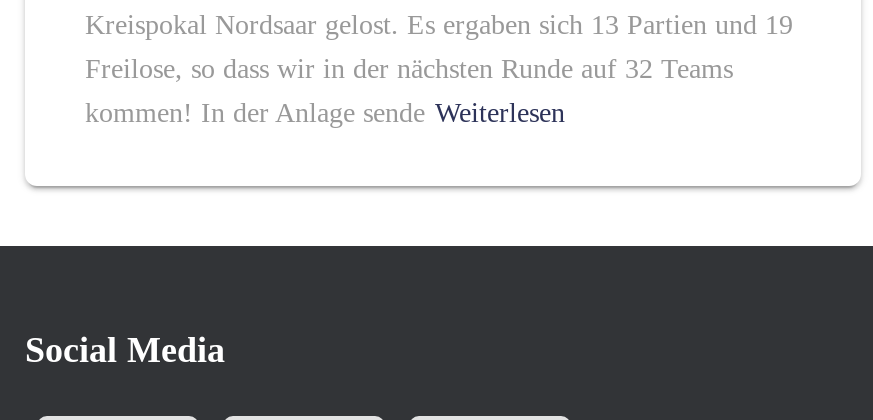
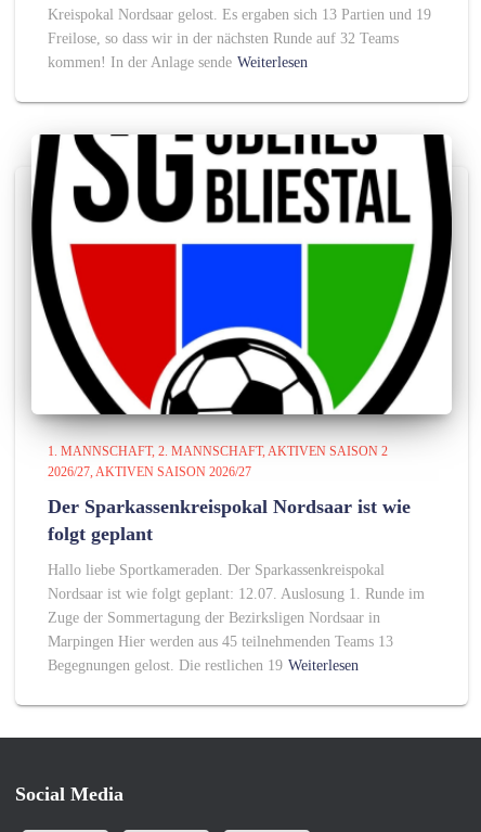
+ [image]
+ 1. MANNSCHAFT 2. MANNSCHAFT AKTIVEN SAISON 2
+ 2026/27 AKTIVEN SAISON 2026/27
+ Der Sparkassenkreispokal Nordsaar ist wie
+ folgt geplant
+ Hallo liebe Sportkameraden. Der Sparkassenkreispokal
+ Nordsaar ist wie folgt geplant: 12.07. Auslosung 1. Runde im
+ Zuge der Sommertagung der Bezirksligen Nordsaar in
+ Marpingen Hier werden aus 45 teilnehmenden Teams 13
+ Begegnungen gelost. Die restlichen 19 Weiterlesen
